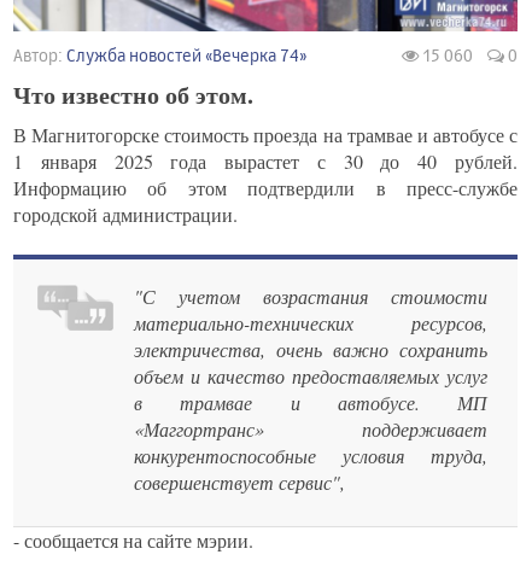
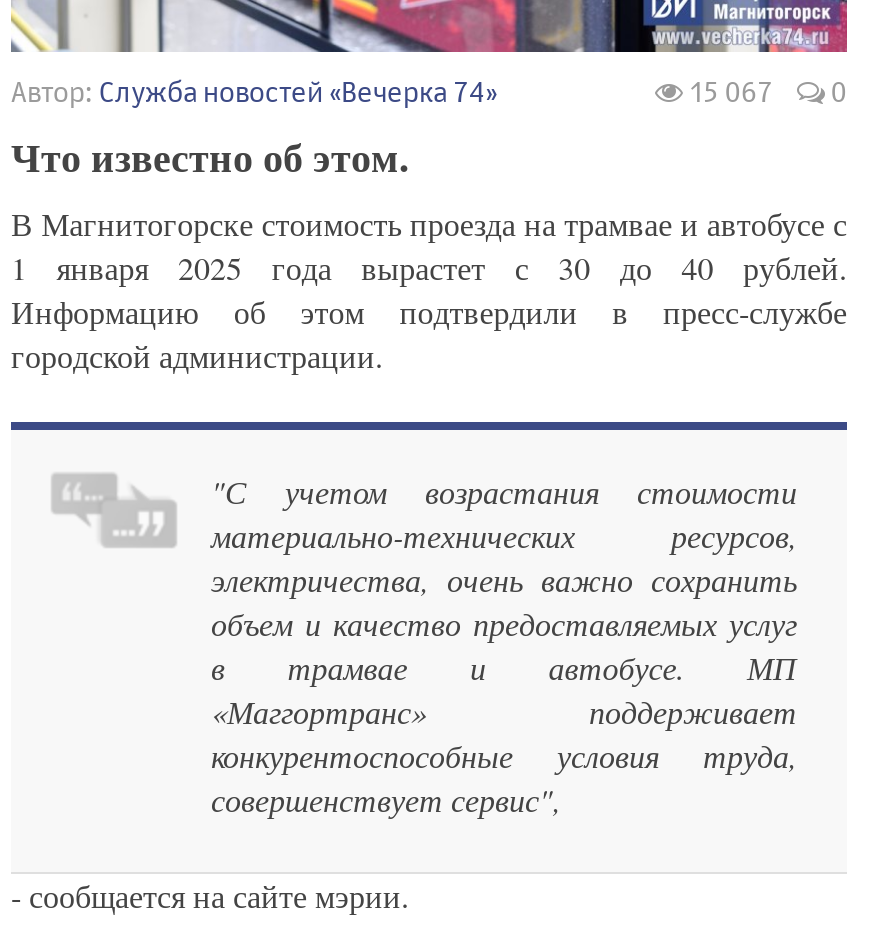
- 15 060 0
+ 15 067 0
